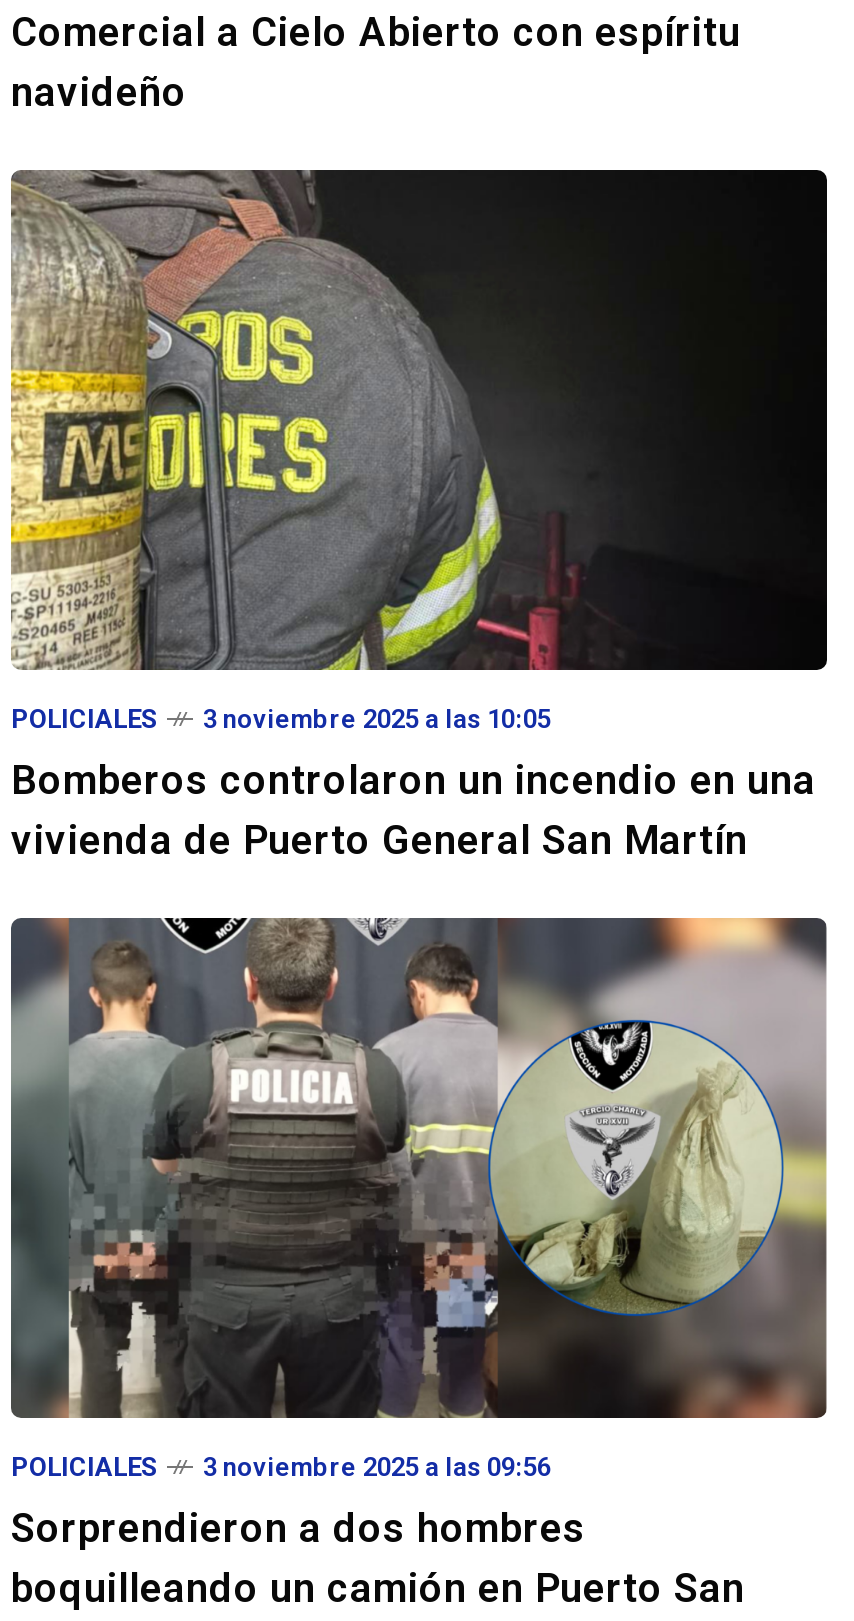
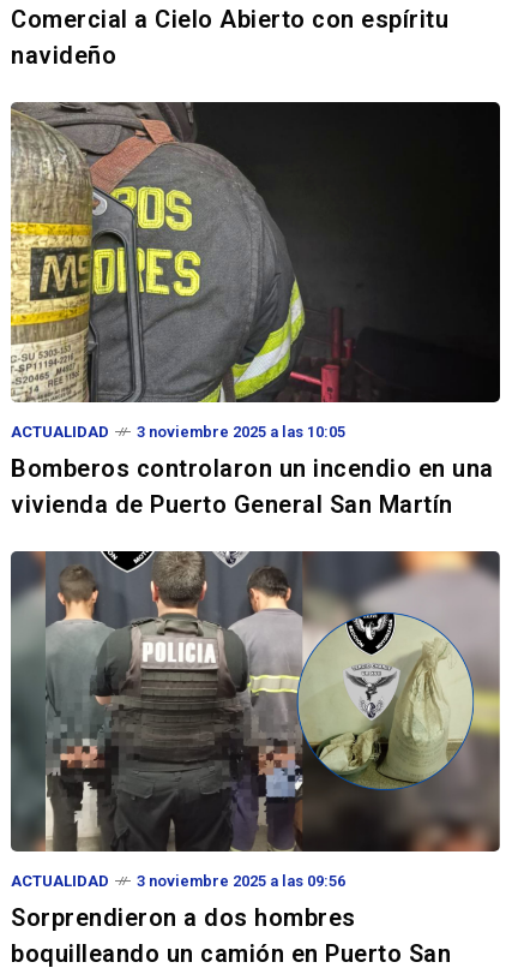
- POLICIALES
+ ACTUALIDAD

- POLICIALES
+ ACTUALIDAD
